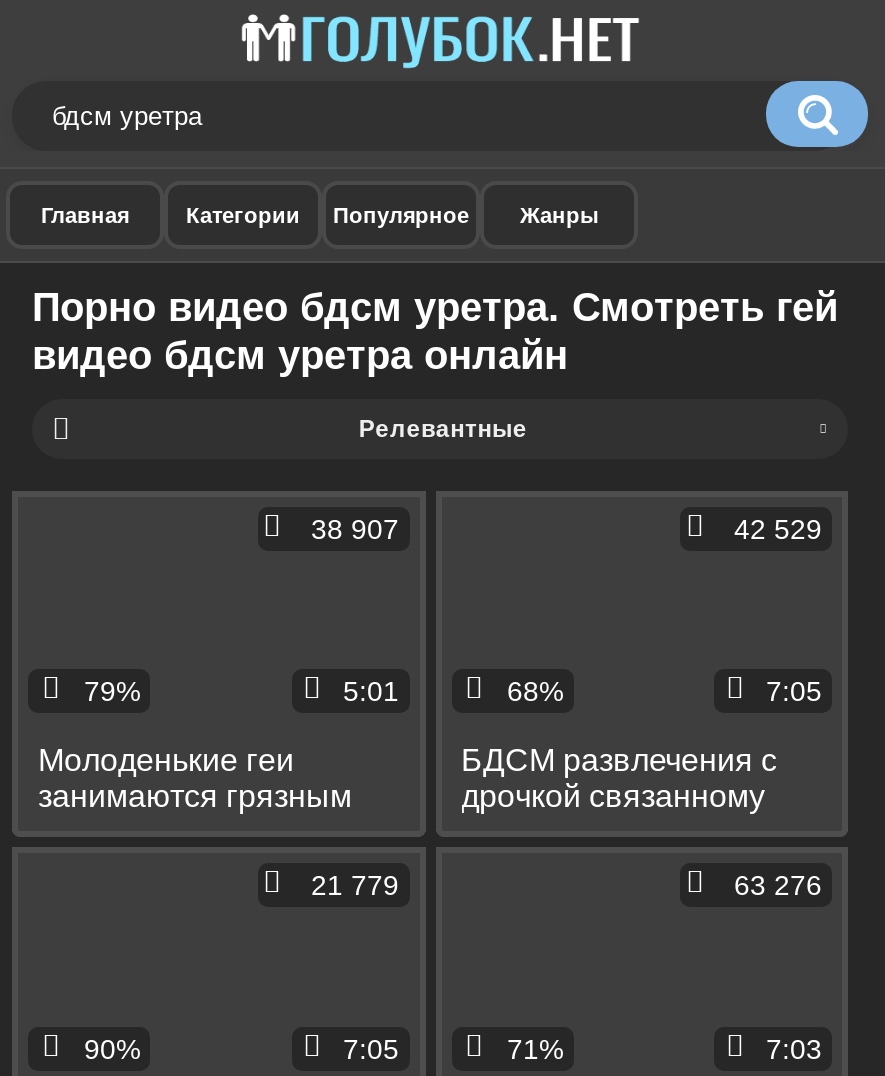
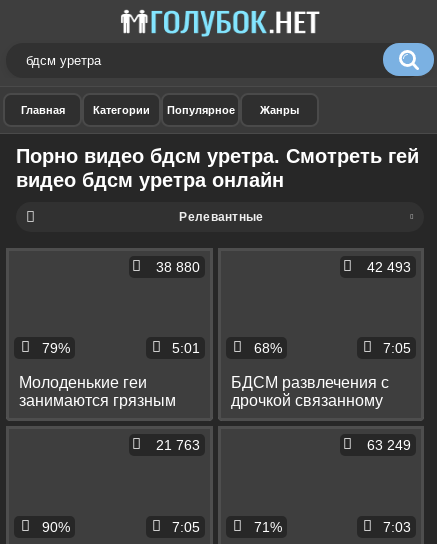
- 38 907
+ 38 880

- 42 529
+ 42 493

- 21 779
+ 21 763

- 63 276
+ 63 249
